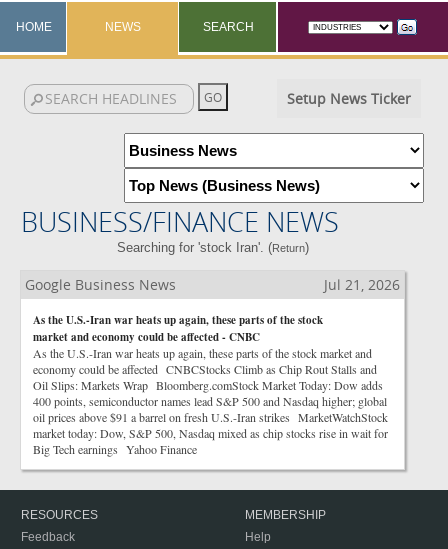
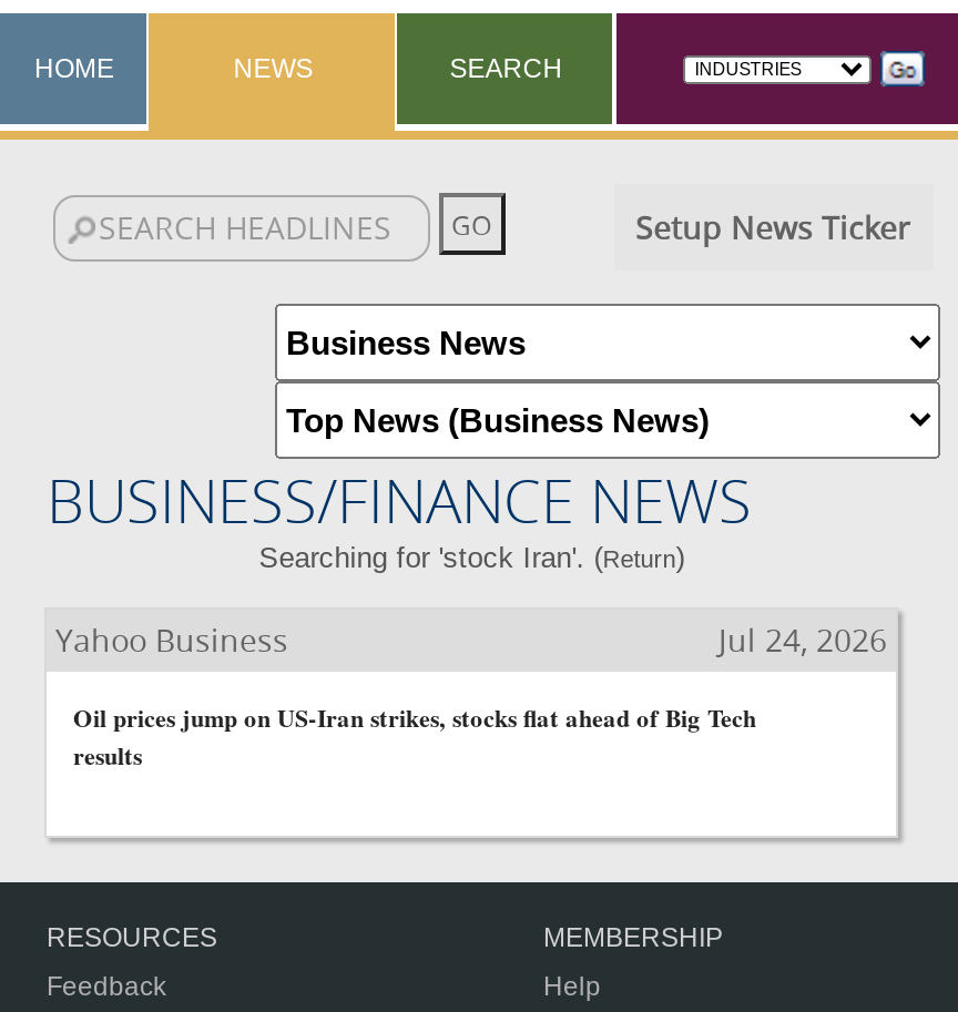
- Google Business News
- Jul 21, 2026
+ Yahoo Business
+ Jul 24, 2026

- As the U.S.-Iran war heats up again, these parts of the stock
- market and economy could be affected - CNBC
- As the U.S.-Iran war heats up again, these parts of the stock market and
- economy could be affected CNBCStocks Climb as Chip Rout Stalls and
- Oil Slips: Markets Wrap Bloomberg.comStock Market Today: Dow adds
- 400 points, semiconductor names lead S&P 500 and Nasdaq higher; global
- oil prices above $91 a barrel on fresh U.S.-Iran strikes MarketWatchStock
- market today: Dow, S&P 500, Nasdaq mixed as chip stocks rise in wait for
- Big Tech earnings Yahoo Finance
+ Oil prices jump on US-Iran strikes, stocks flat ahead of Big Tech
+ results
